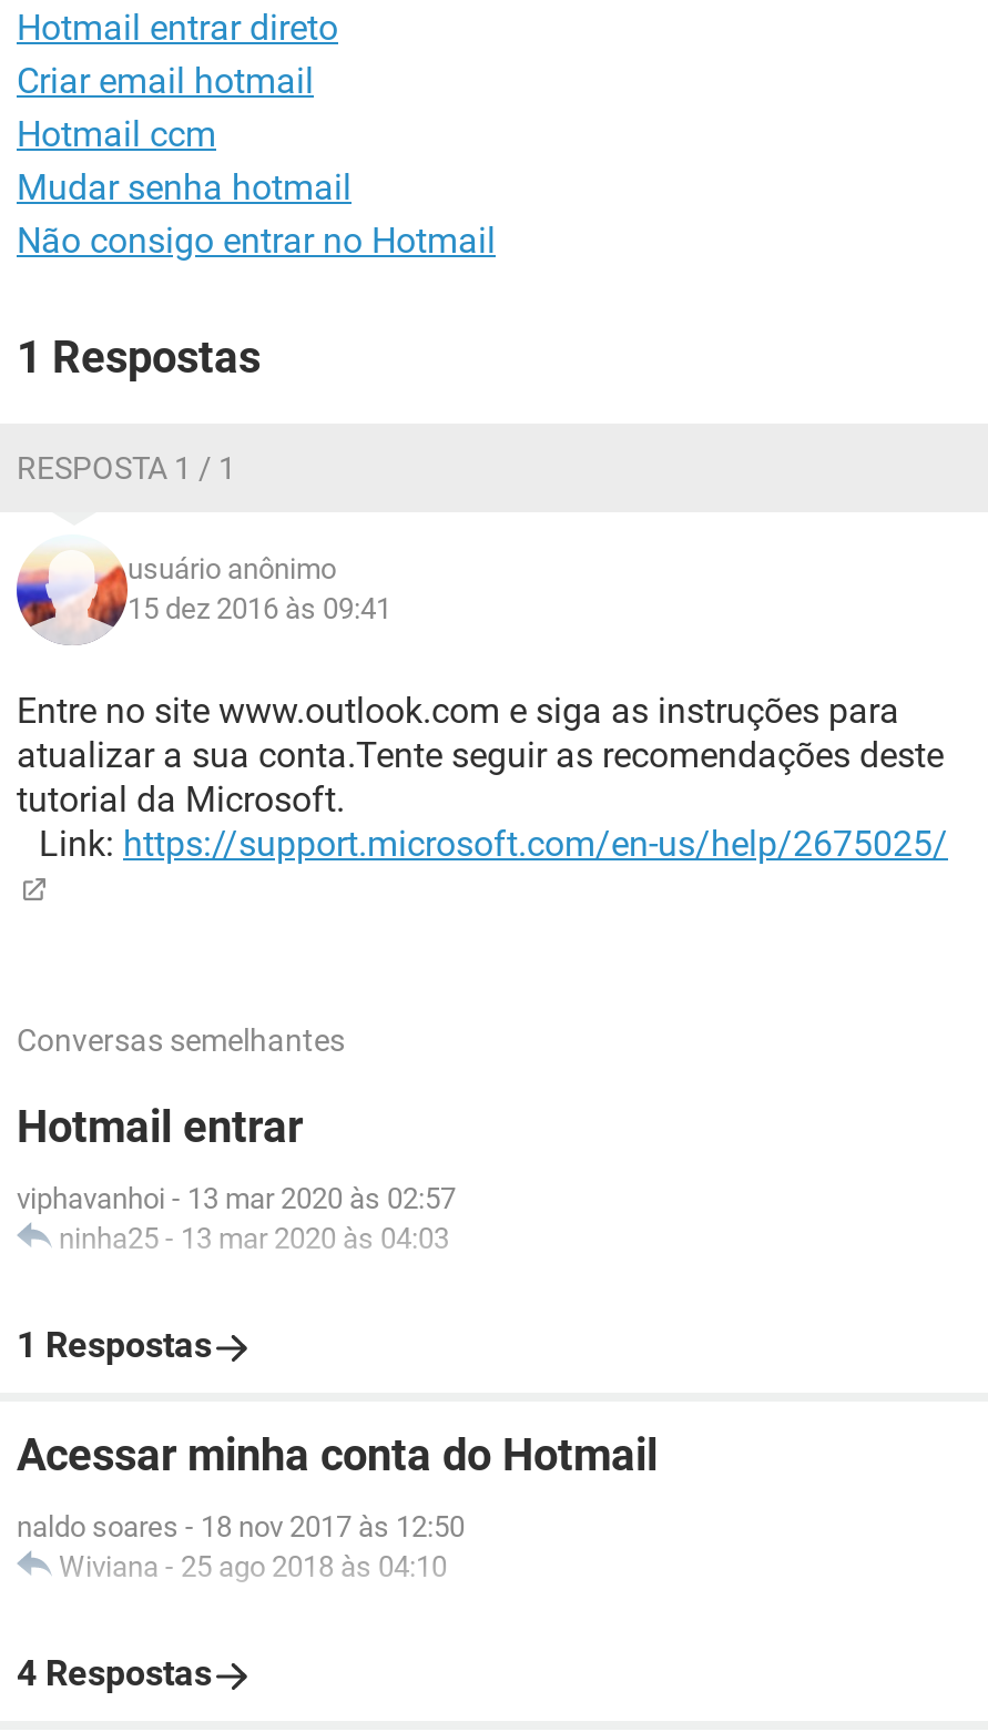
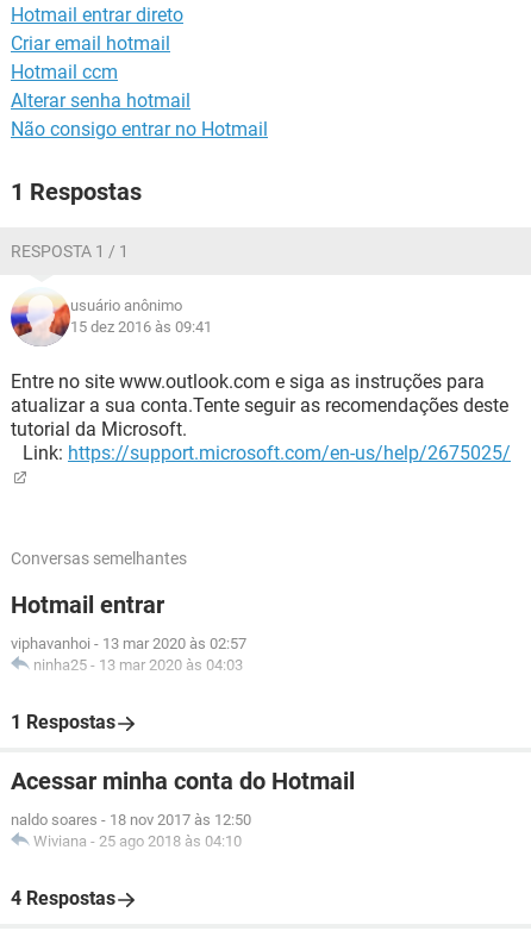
- Mudar senha hotmail
+ Alterar senha hotmail
